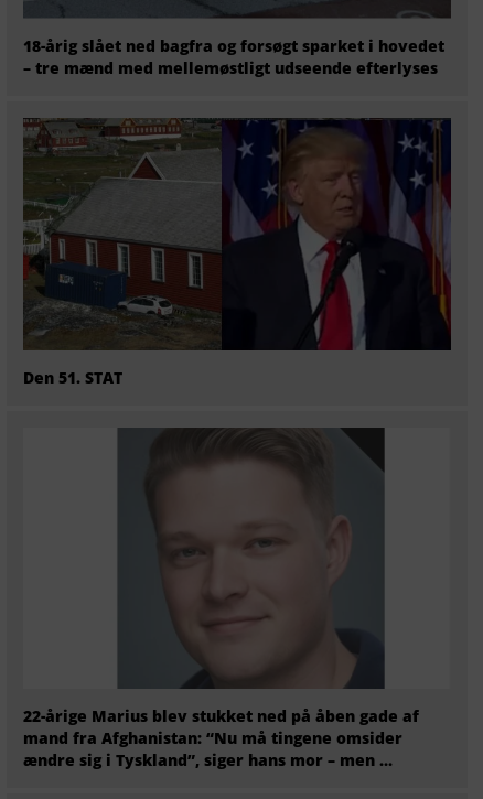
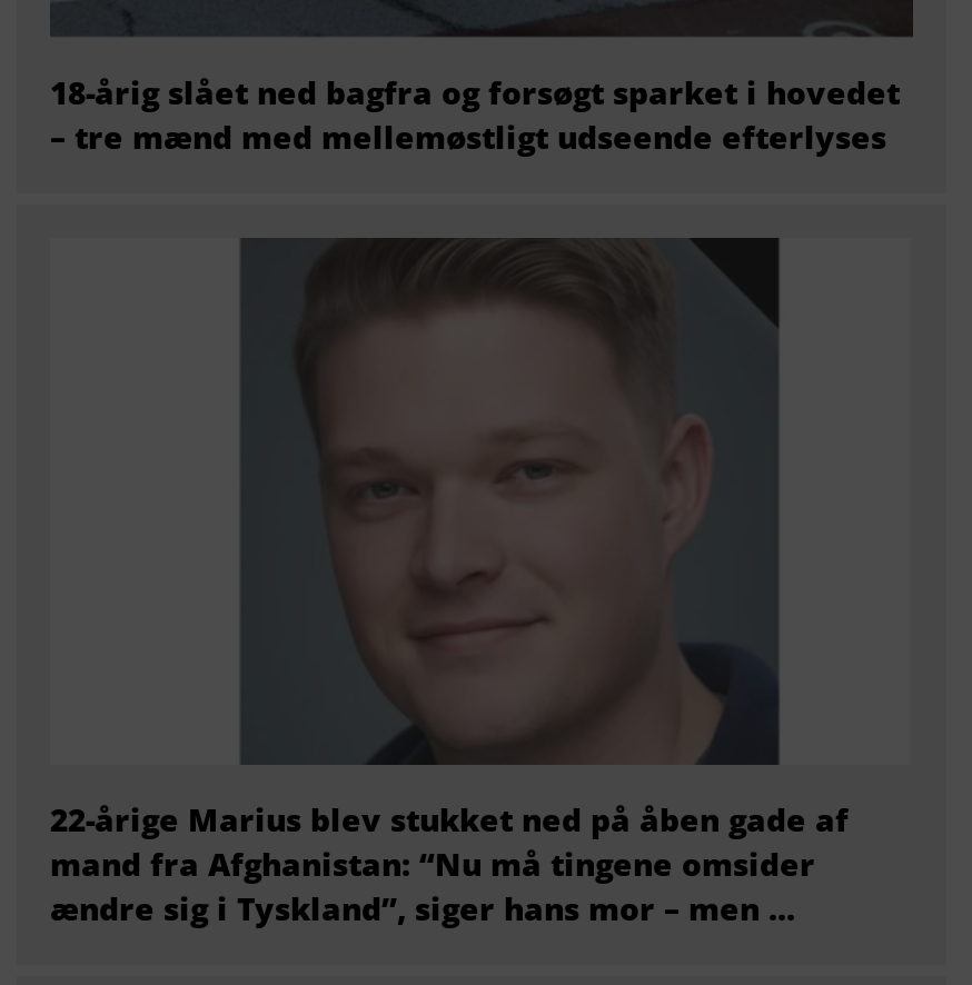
- [image]
- Den 51. STAT
